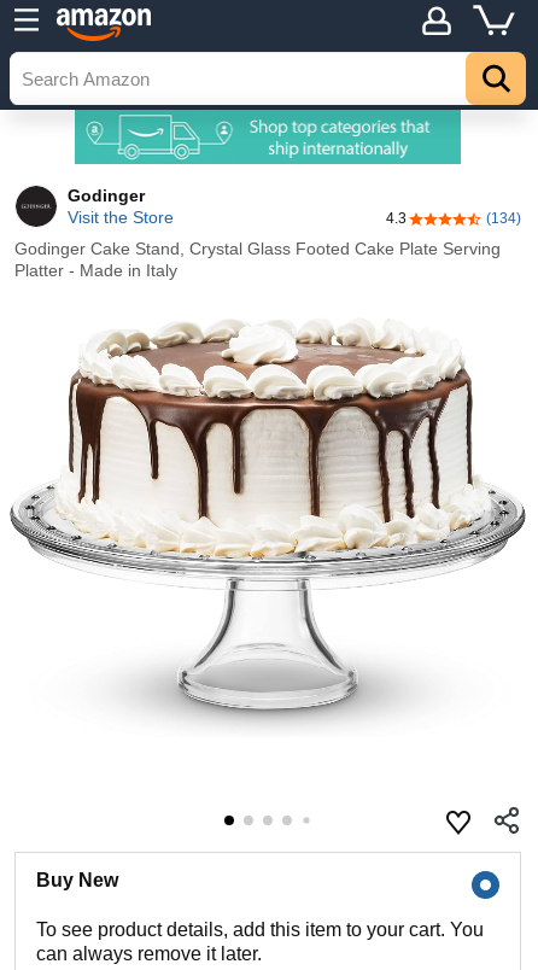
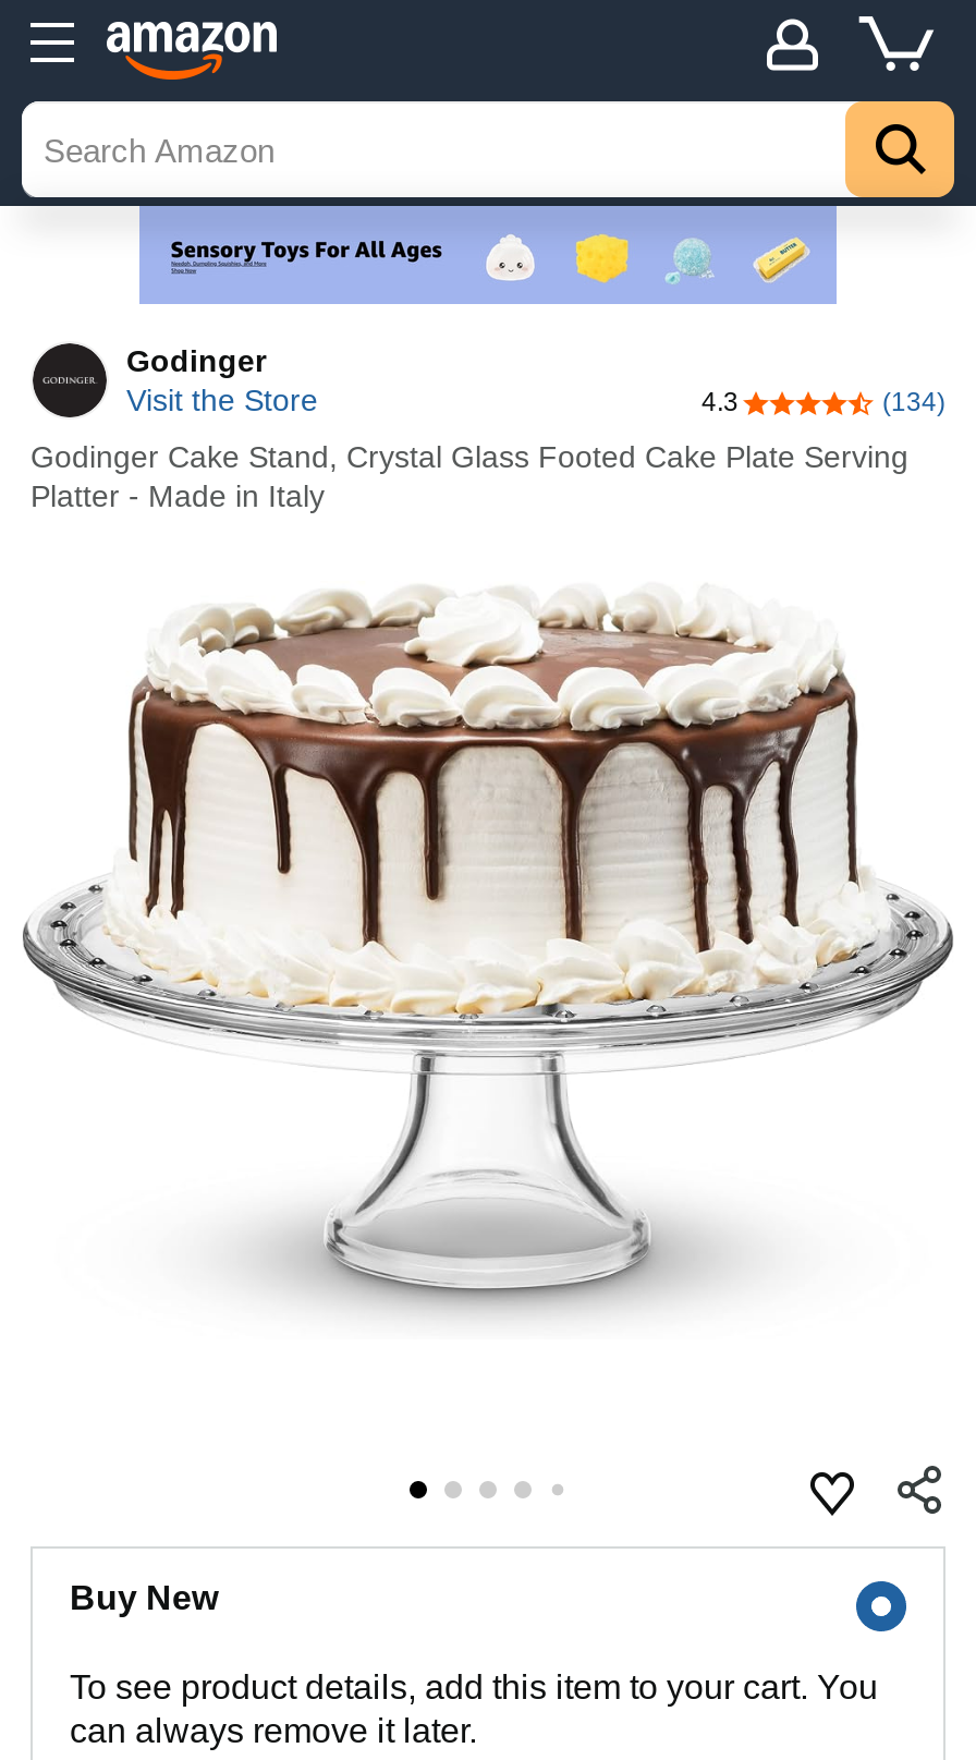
- [image]
+ [image]
